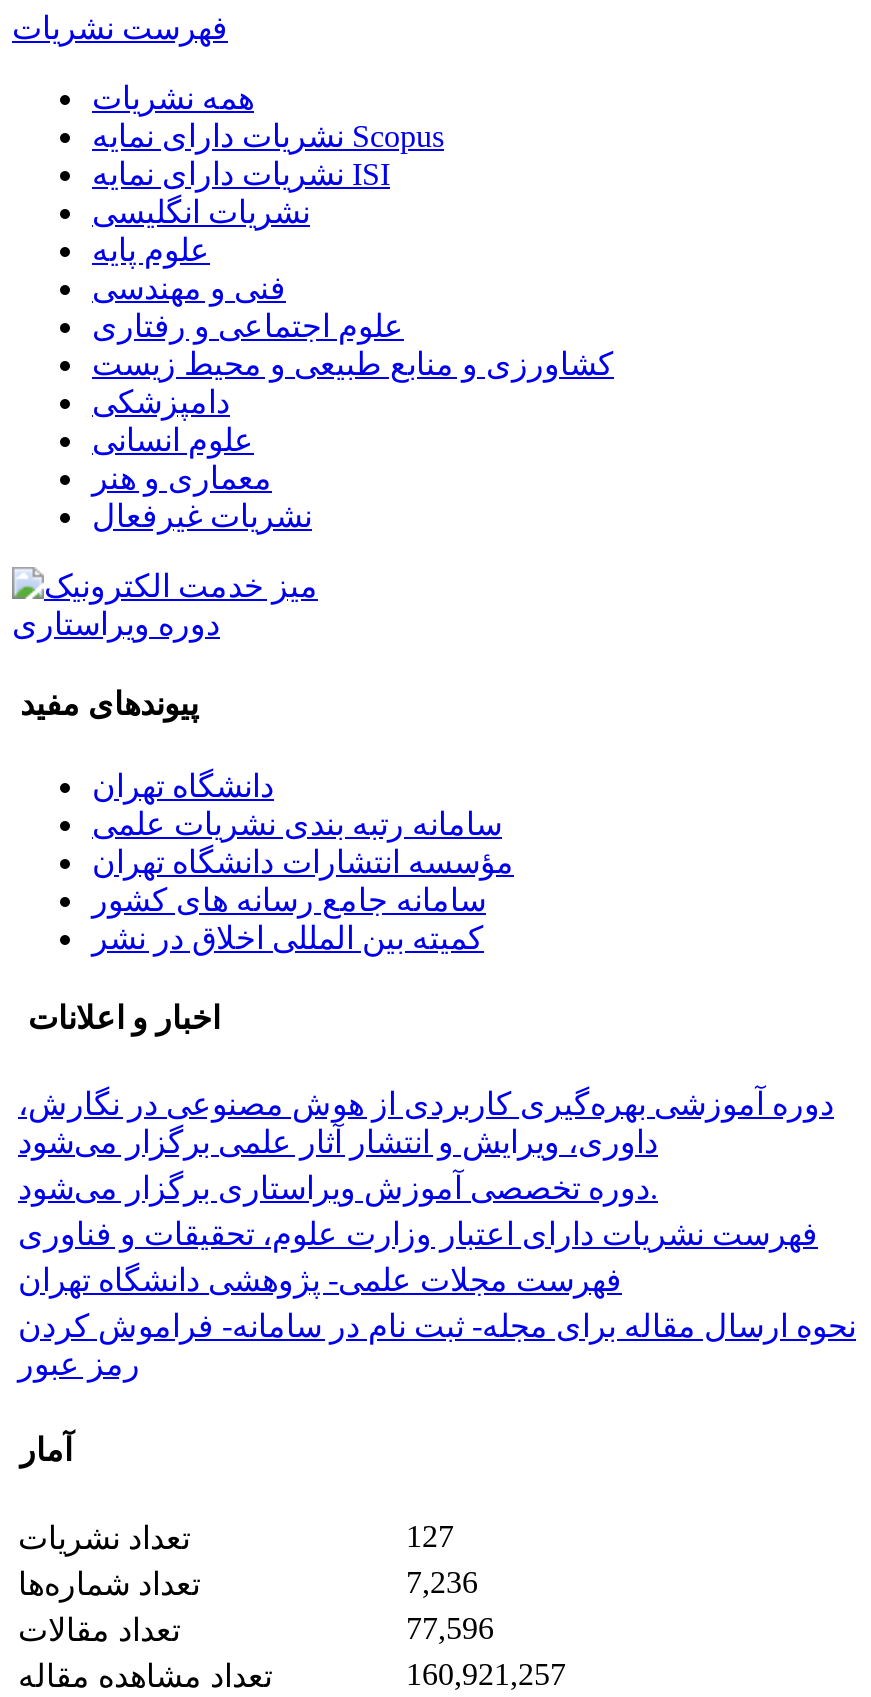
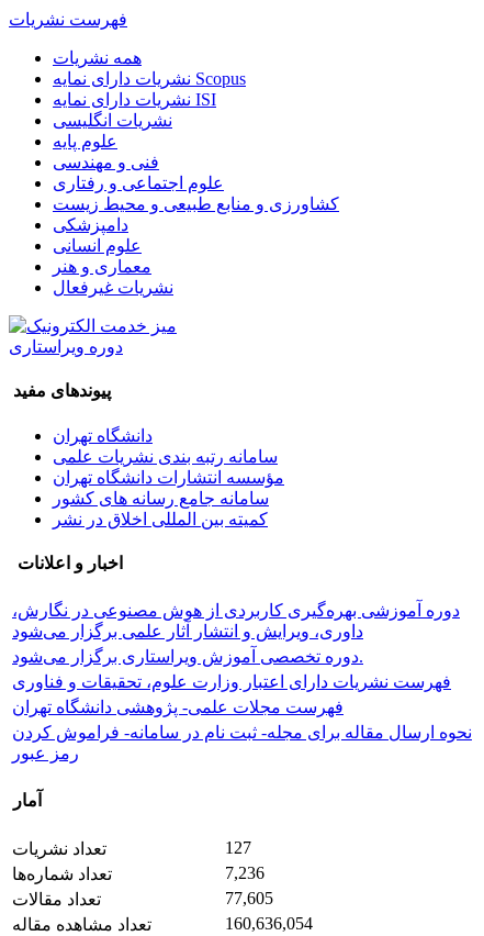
- 77,596
+ 77,605

- 160,921,257
+ 160,636,054
